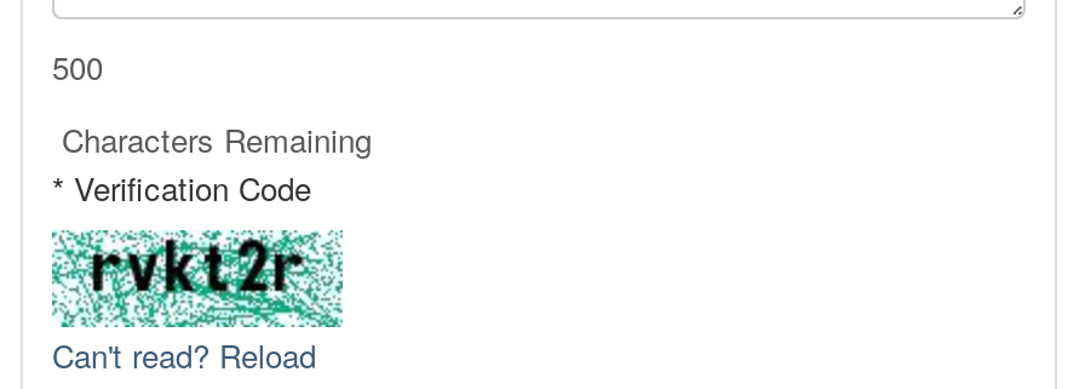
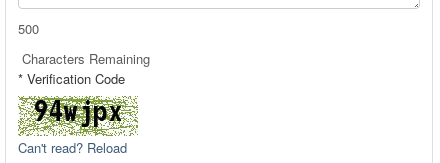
- [image]
+ [image]
